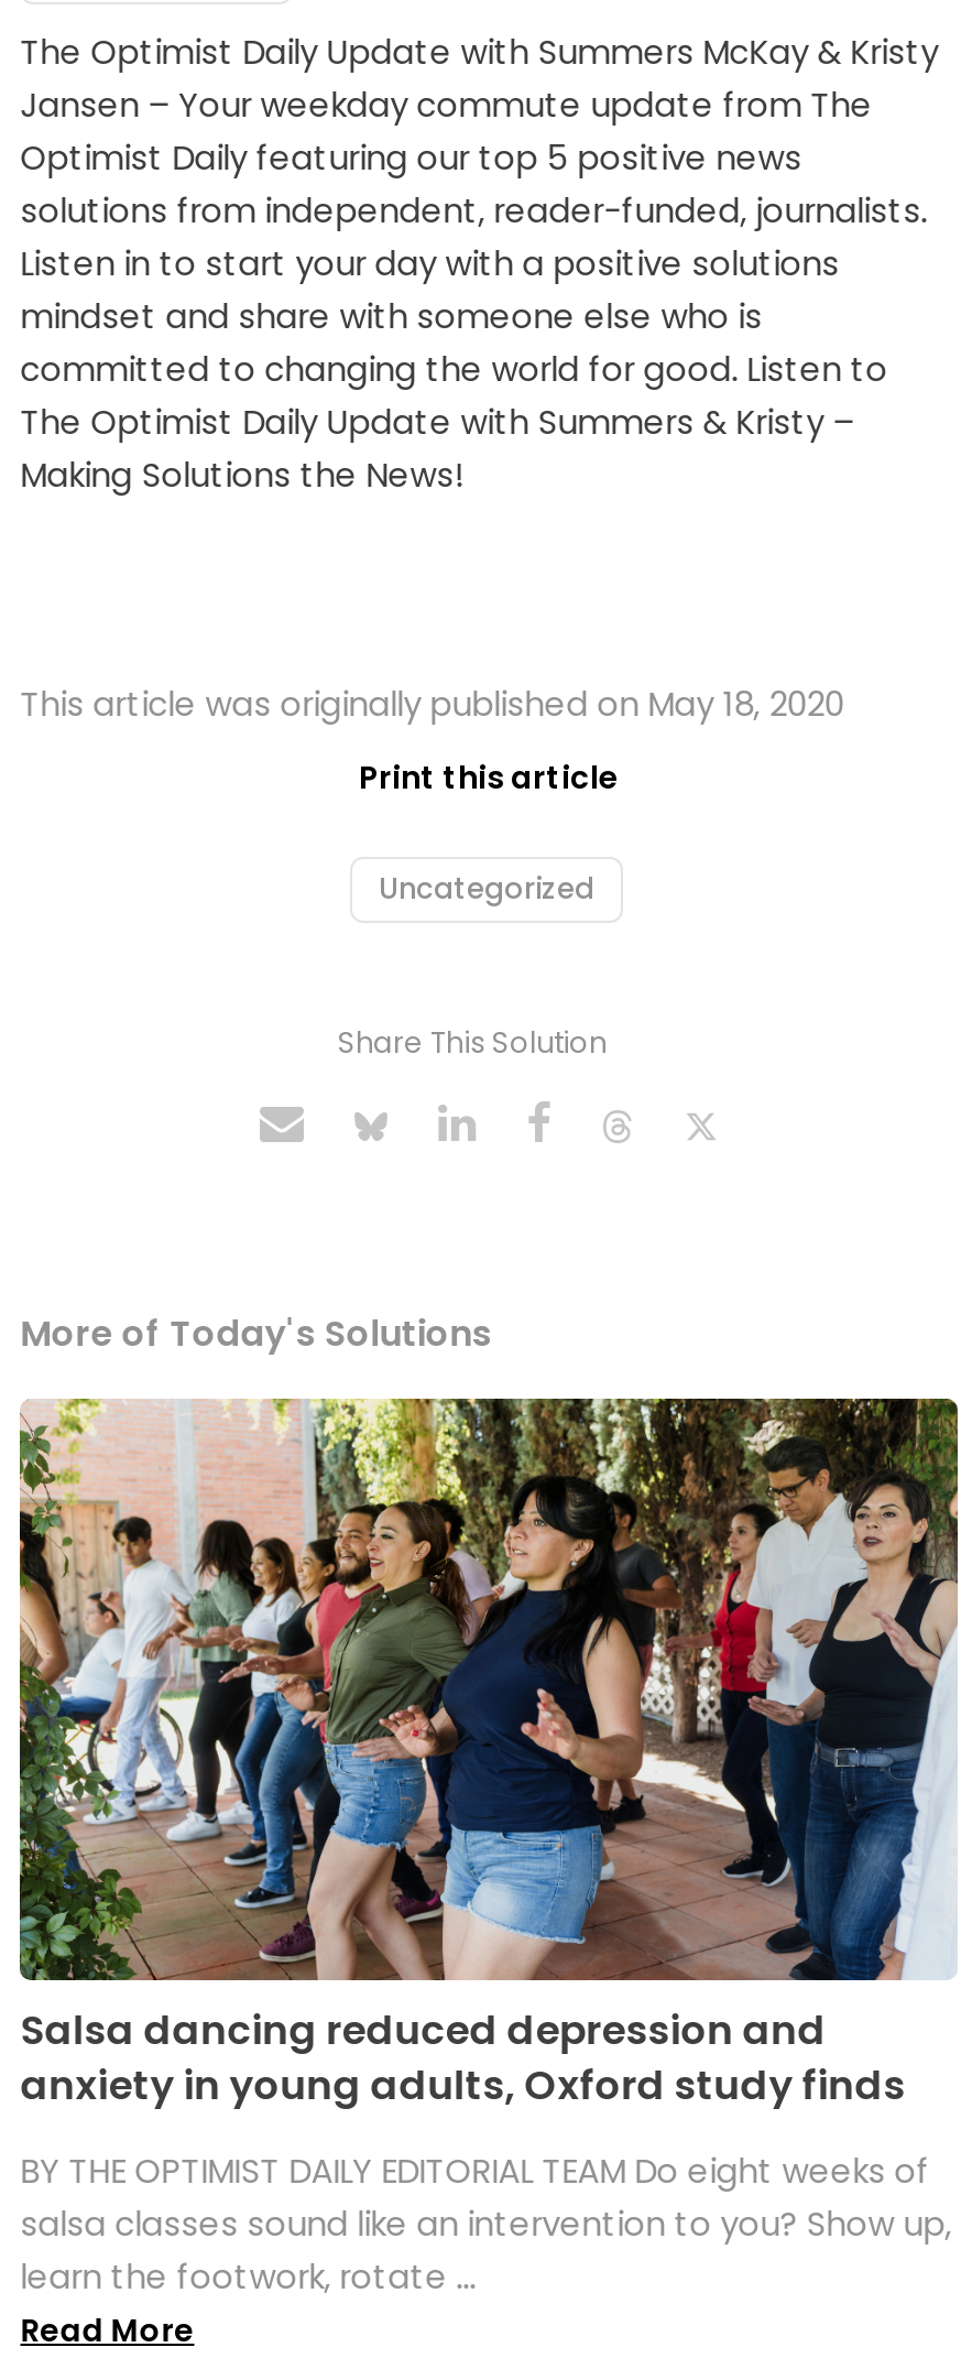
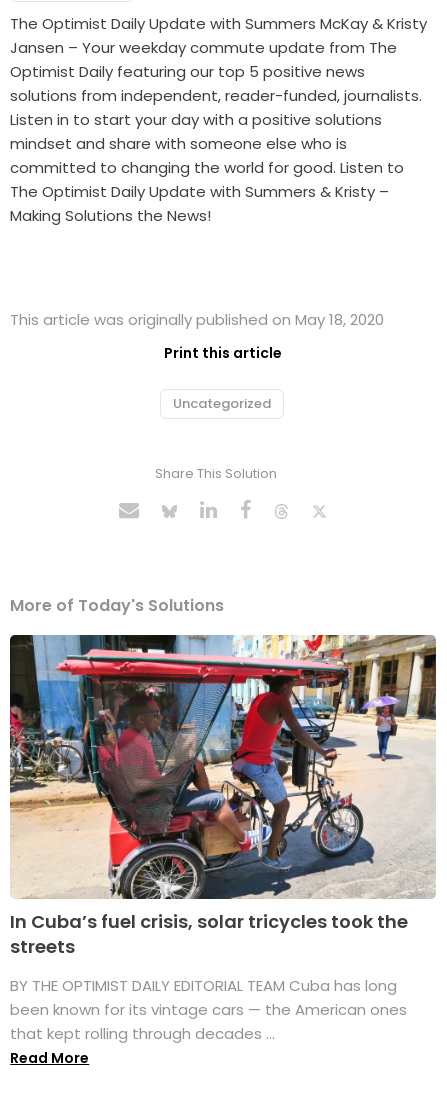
- [image]
- Salsa dancing reduced depression and
- anxiety in young adults, Oxford study finds
+ [image]
+ In Cuba’s fuel crisis, solar tricycles took the
+ streets

- BY THE OPTIMIST DAILY EDITORIAL TEAM Do eight weeks of
- salsa classes sound like an intervention to you? Show up,
- learn the footwork, rotate ...
+ BY THE OPTIMIST DAILY EDITORIAL TEAM Cuba has long
+ been known for its vintage cars — the American ones
+ that kept rolling through decades ...
